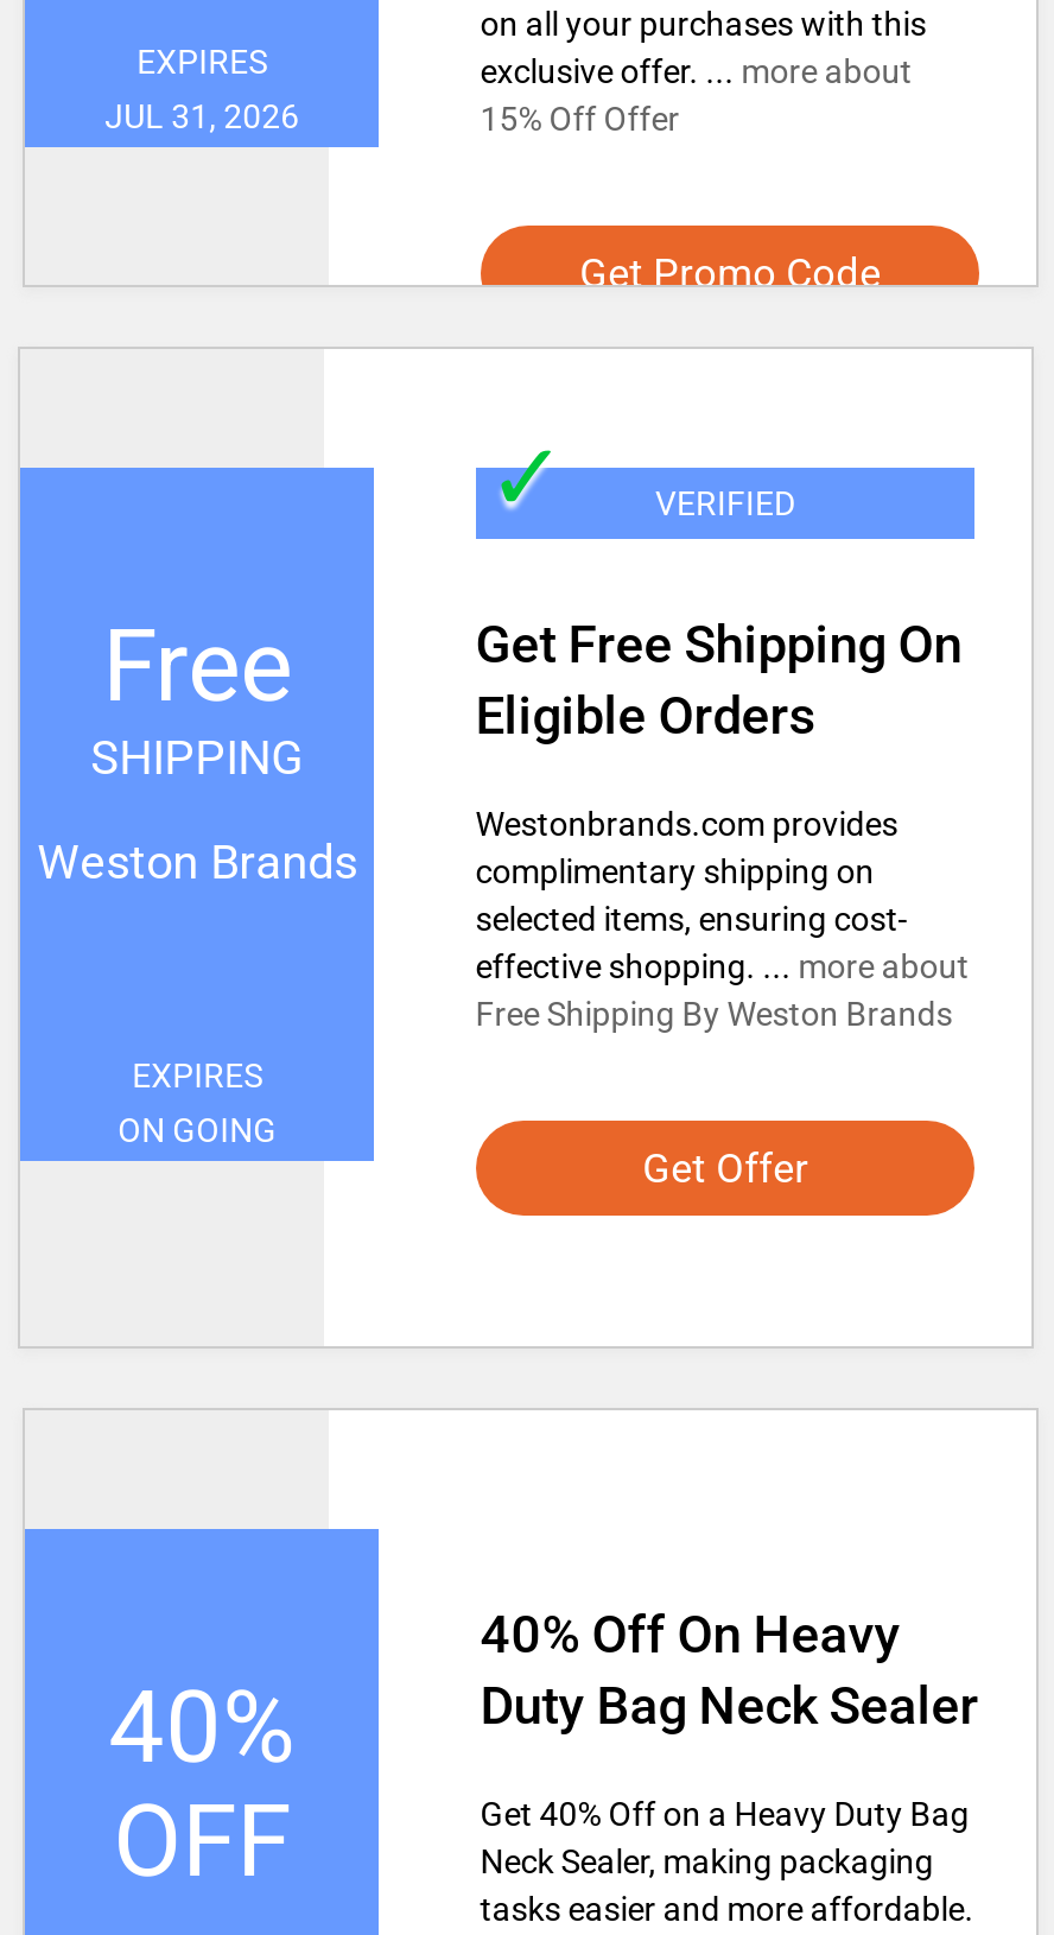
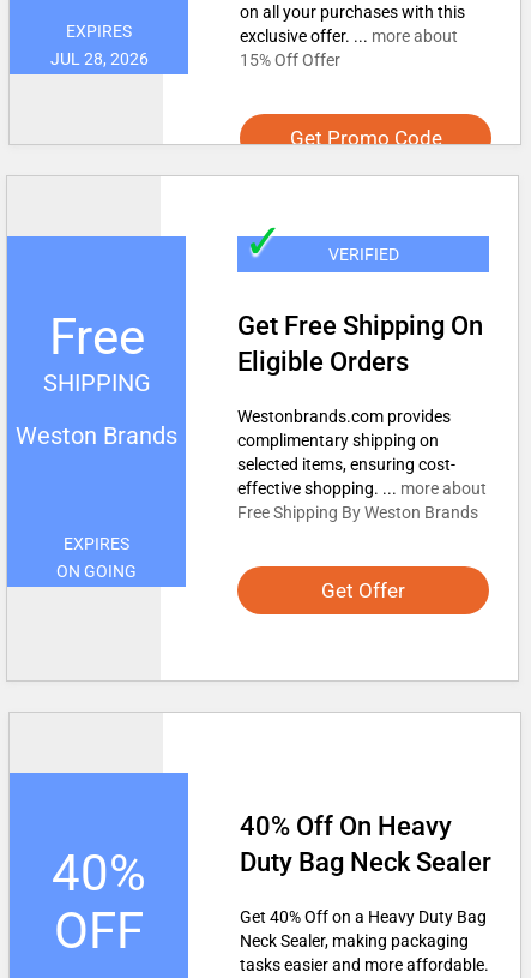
- JUL 31, 2026
+ JUL 28, 2026
